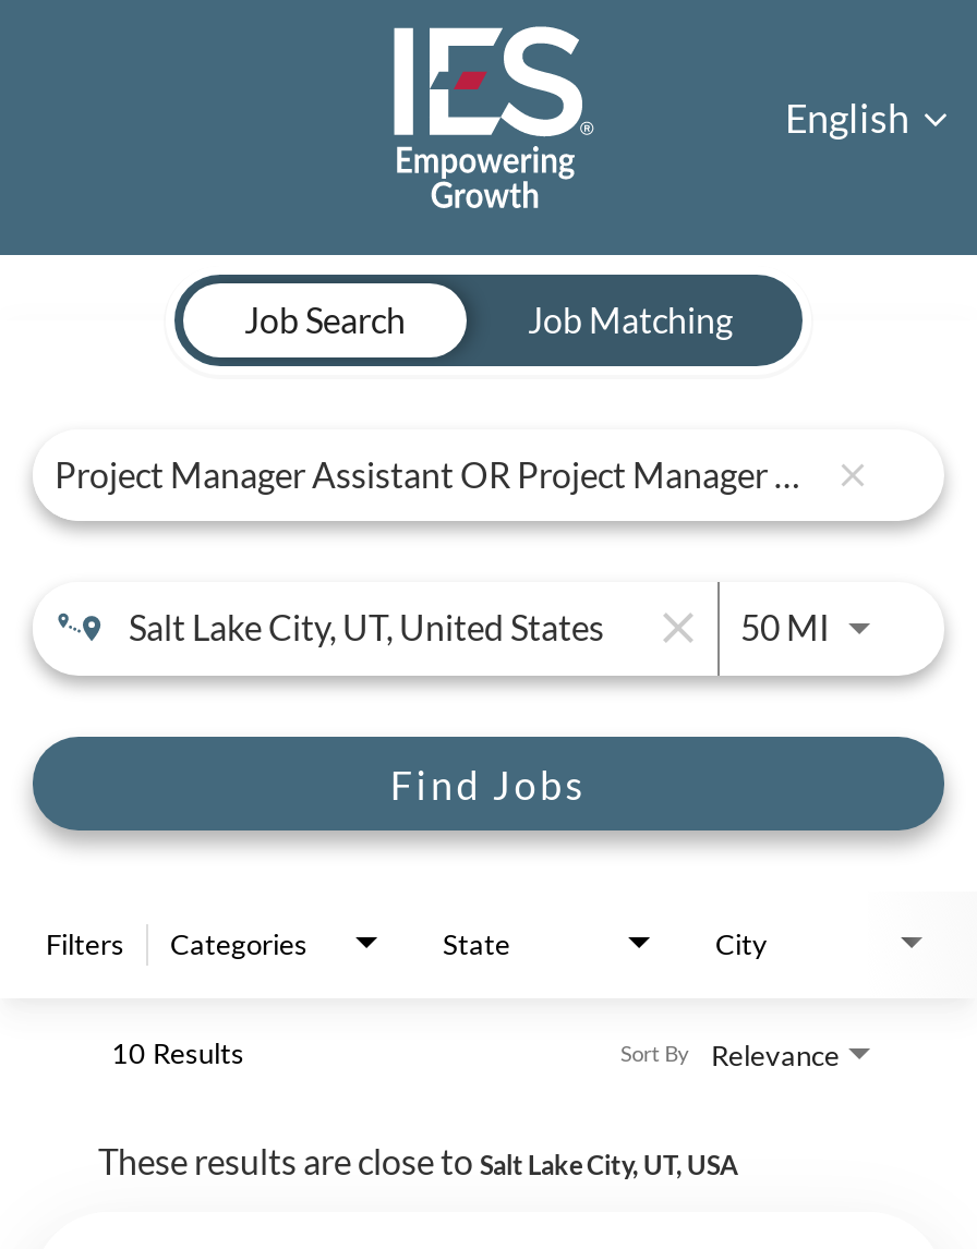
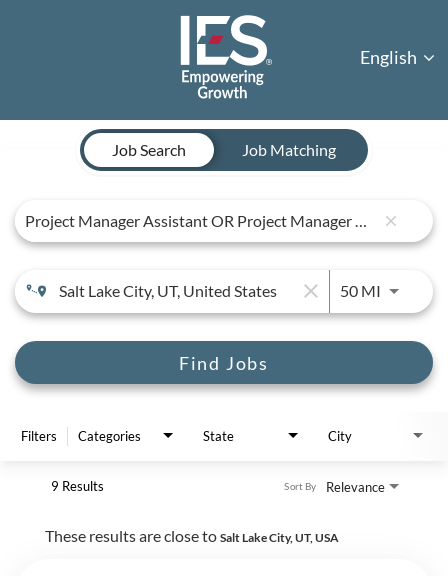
- 10 Results
+ 9 Results
